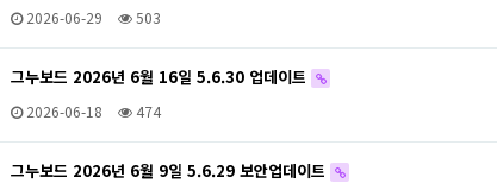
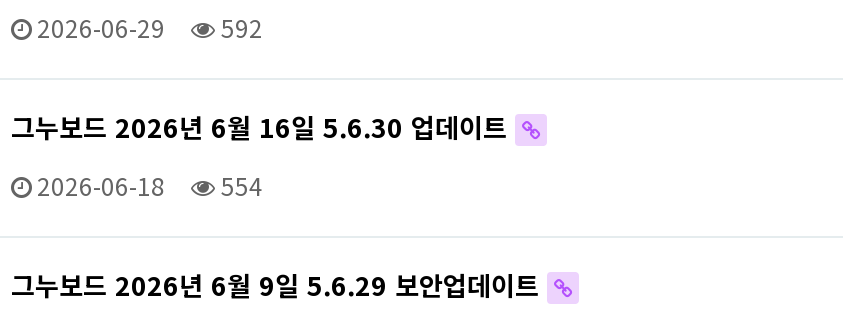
- 2026-06-29 503
+ 2026-06-29 592

- 2026-06-18 474
+ 2026-06-18 554
